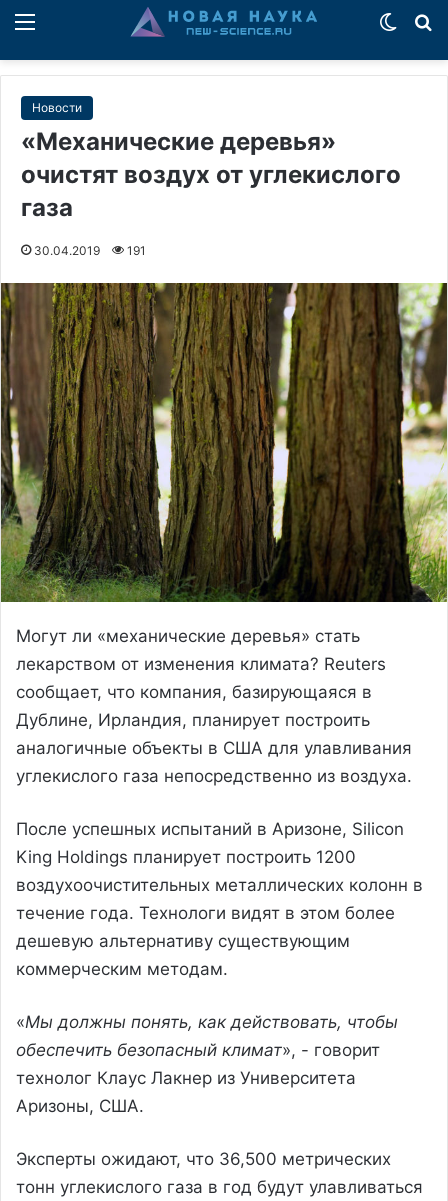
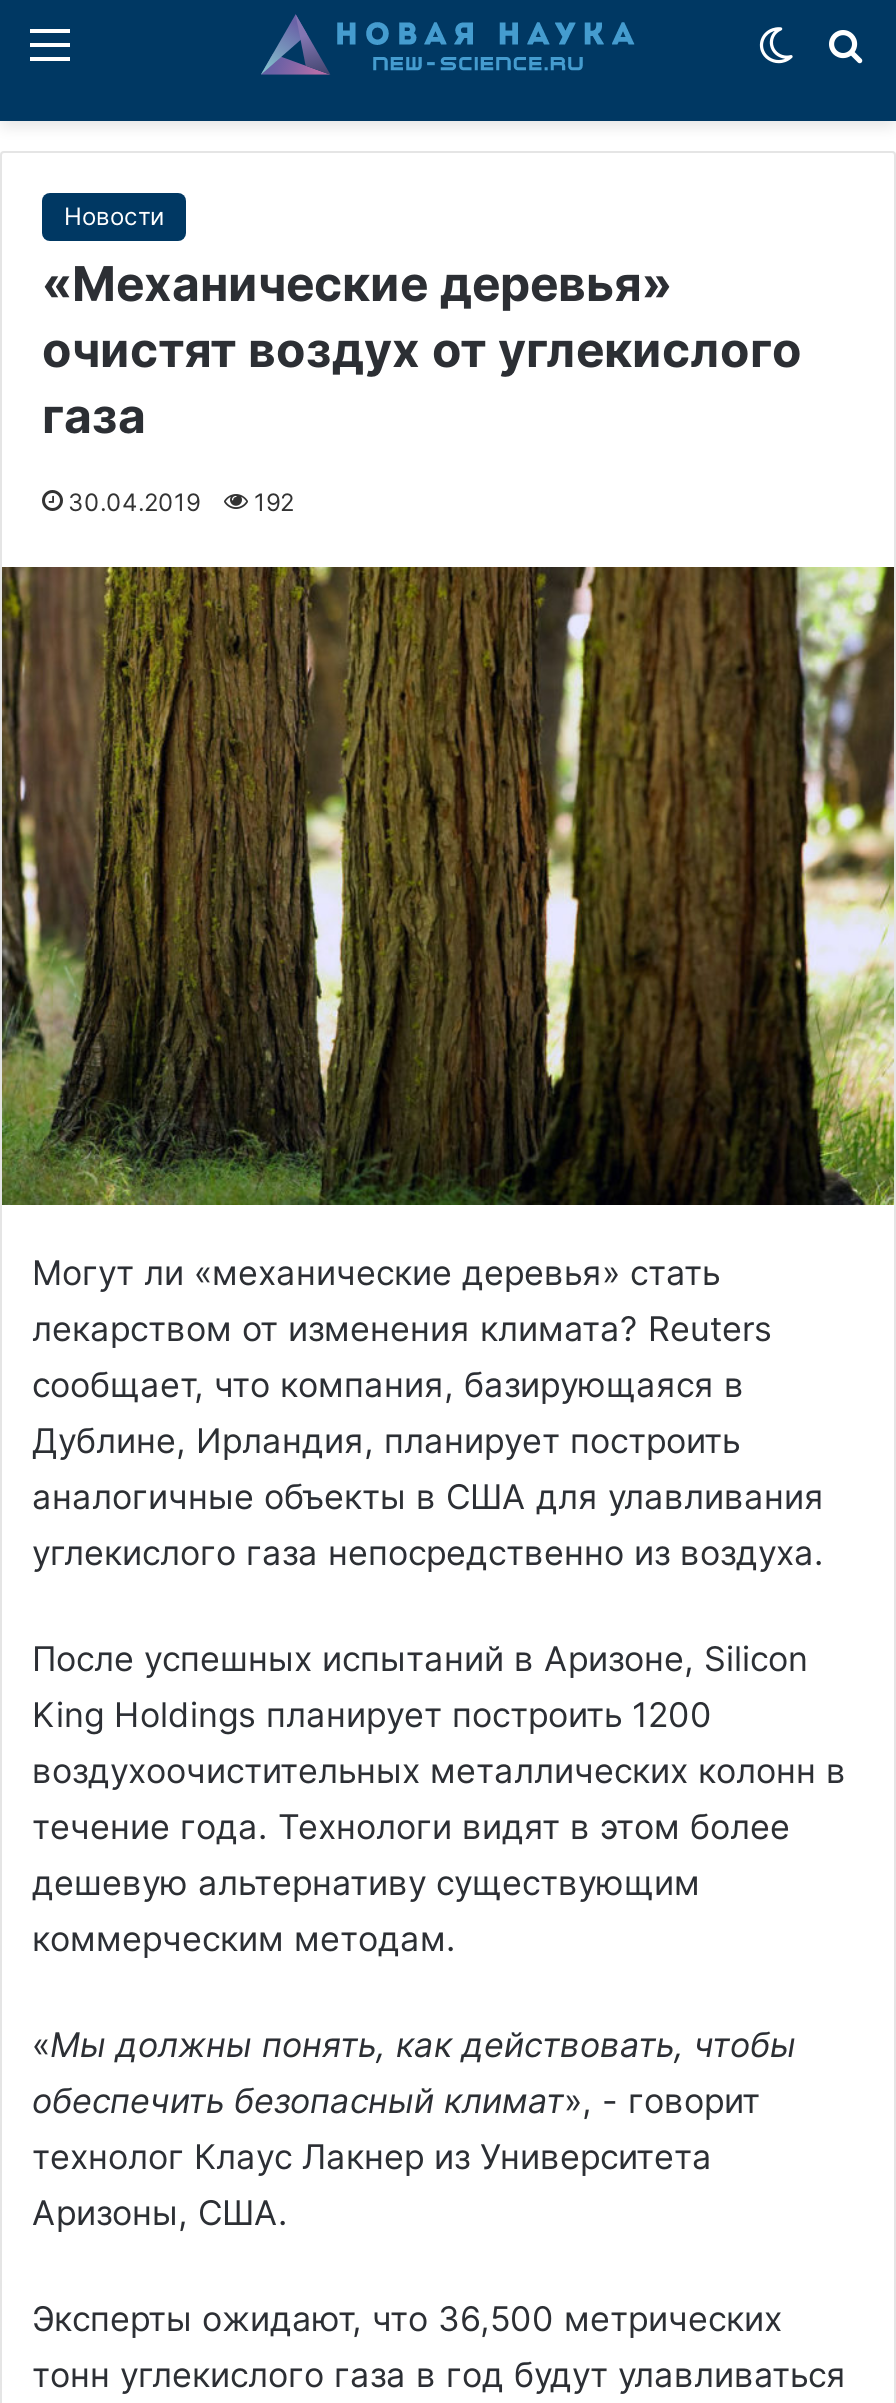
- 30.04.2019 191
+ 30.04.2019 192
